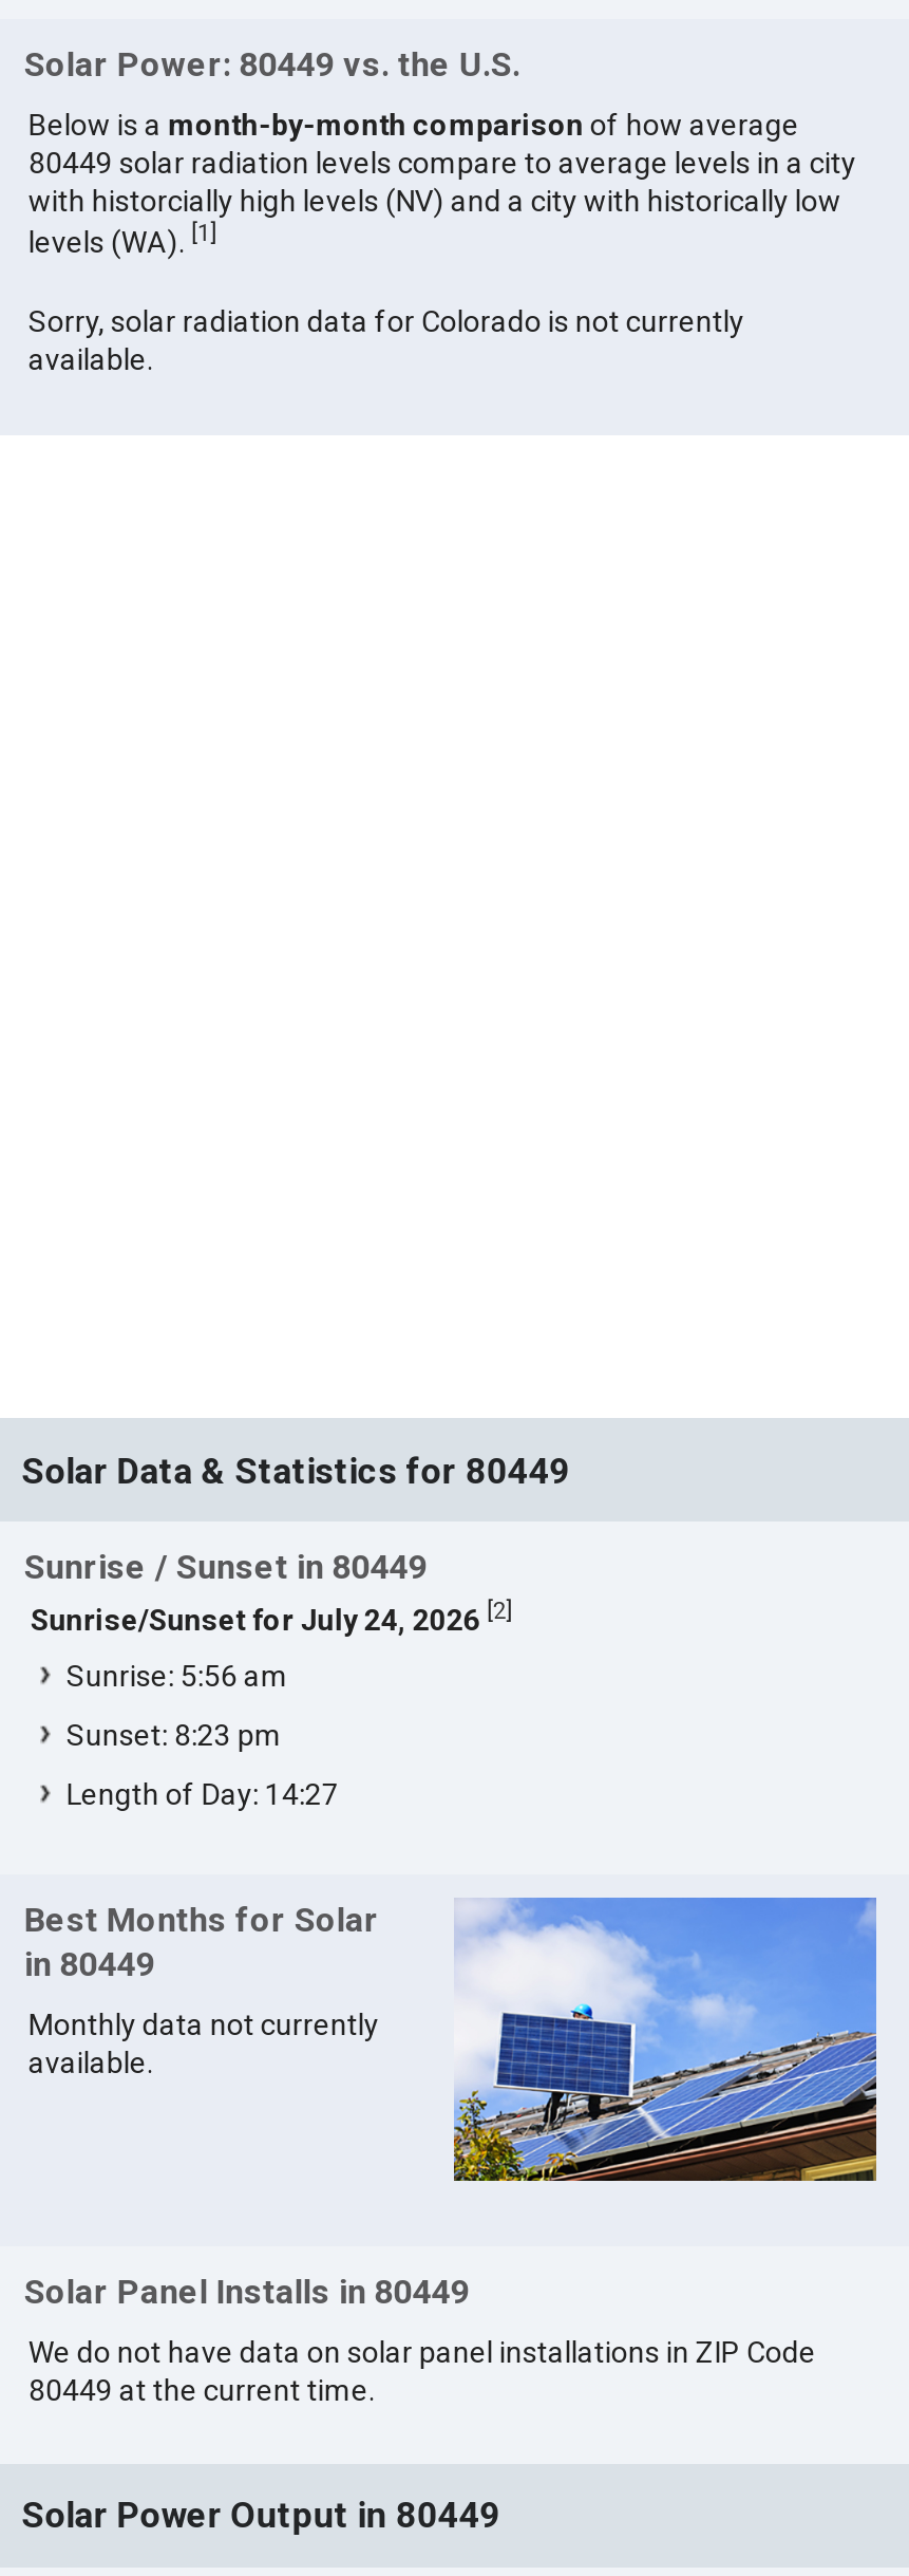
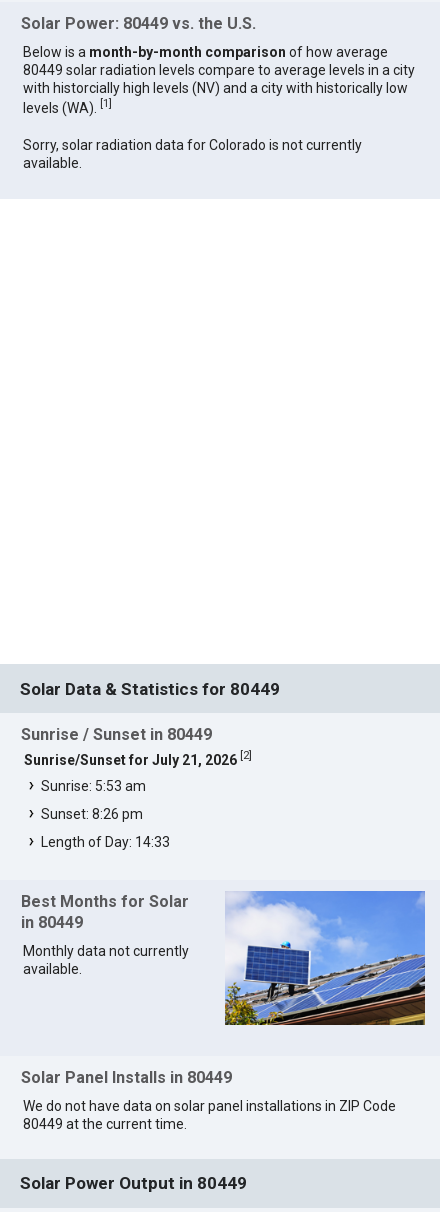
- Sunrise/Sunset for July 24, 2026 [2]
+ Sunrise/Sunset for July 21, 2026 [2]

- Sunrise: 5:56 am
+ Sunrise: 5:53 am

- Sunset: 8:23 pm
+ Sunset: 8:26 pm

- Length of Day: 14:27
+ Length of Day: 14:33
